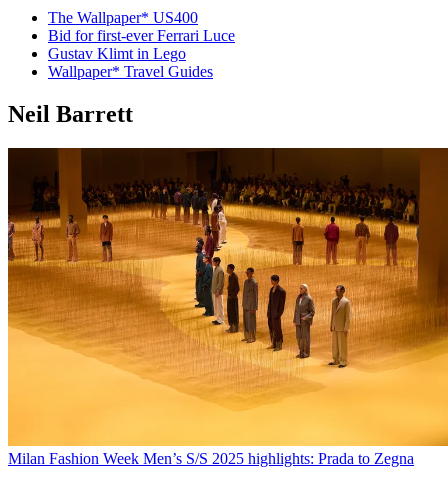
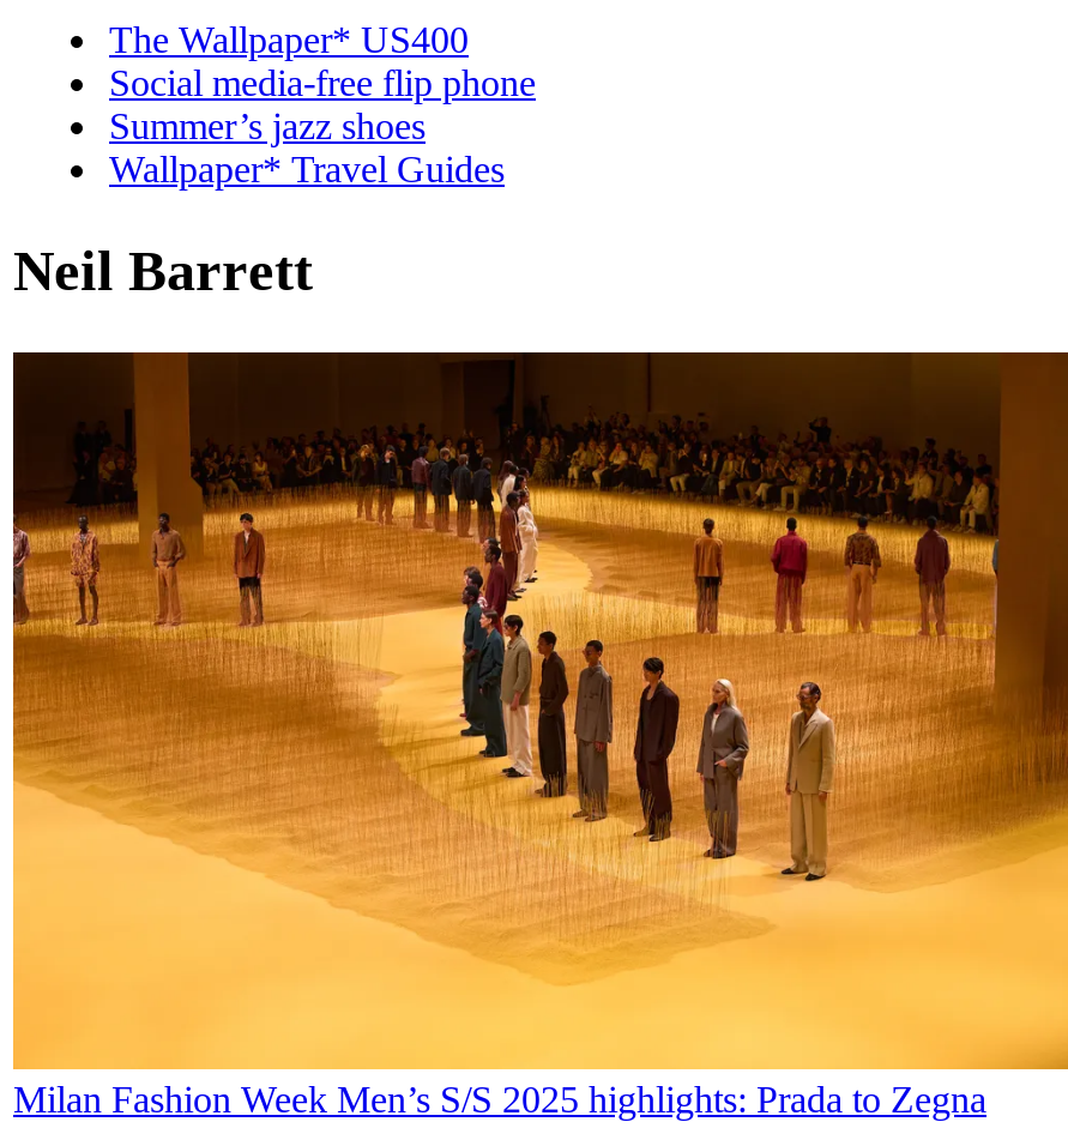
- Bid for first-ever Ferrari Luce
- Gustav Klimt in Lego
+ Social media-free flip phone
+ Summer’s jazz shoes
